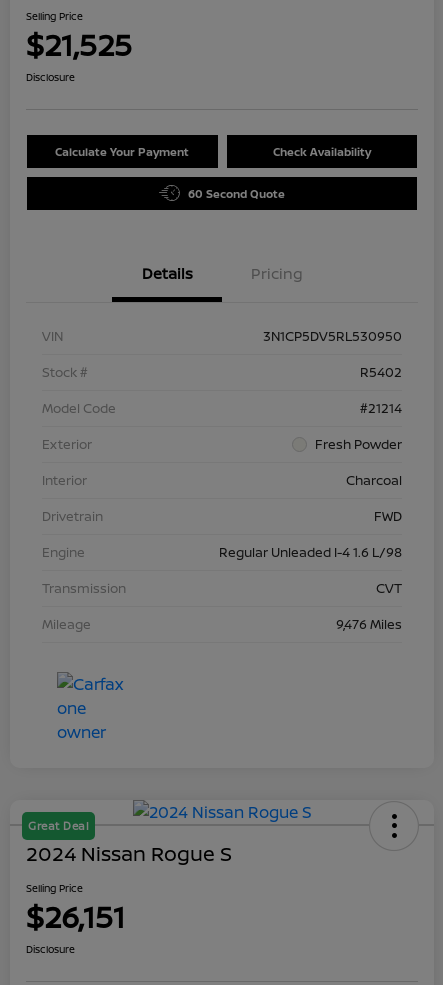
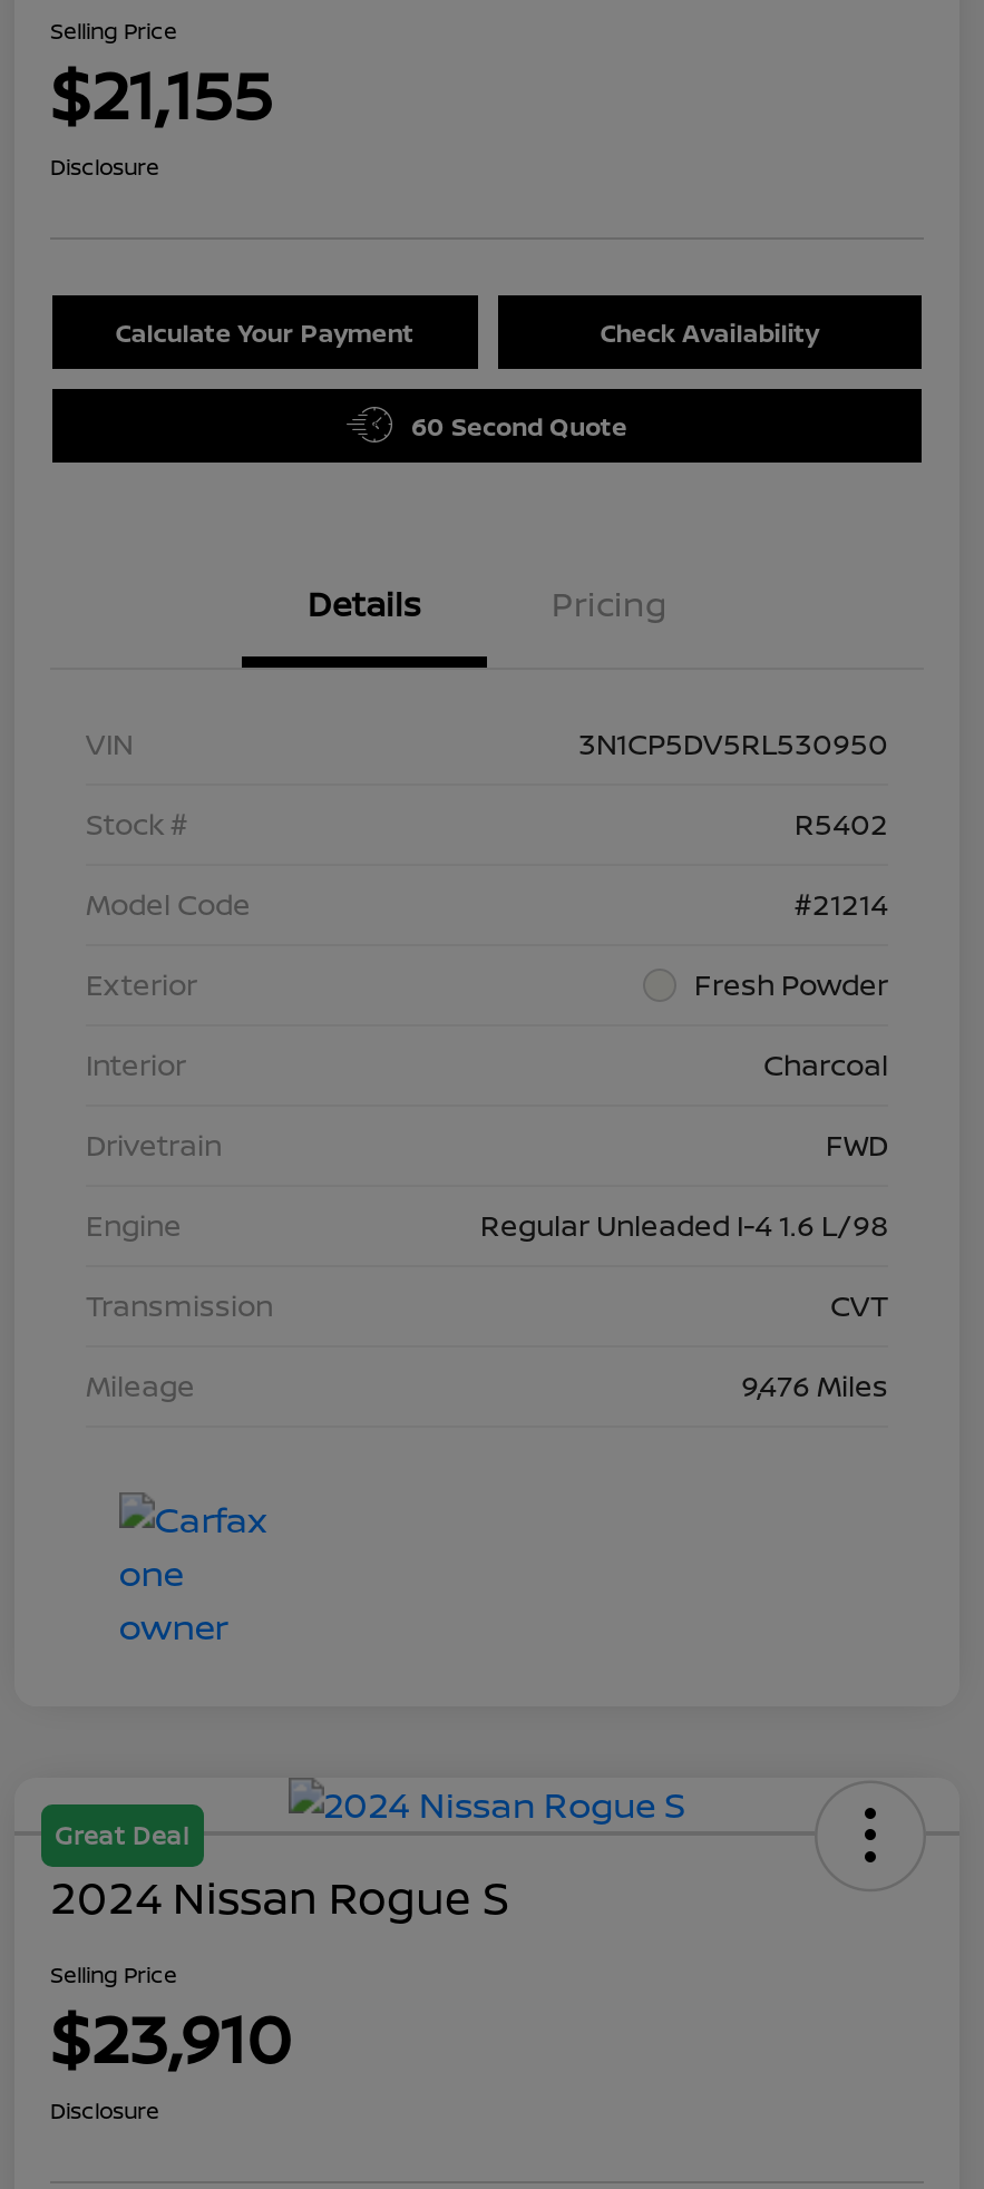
- $21,525
+ $21,155

- $26,151
+ $23,910
